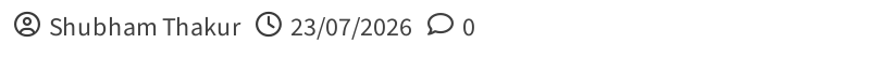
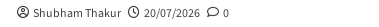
- Shubham Thakur 23/07/2026 0
+ Shubham Thakur 20/07/2026 0
